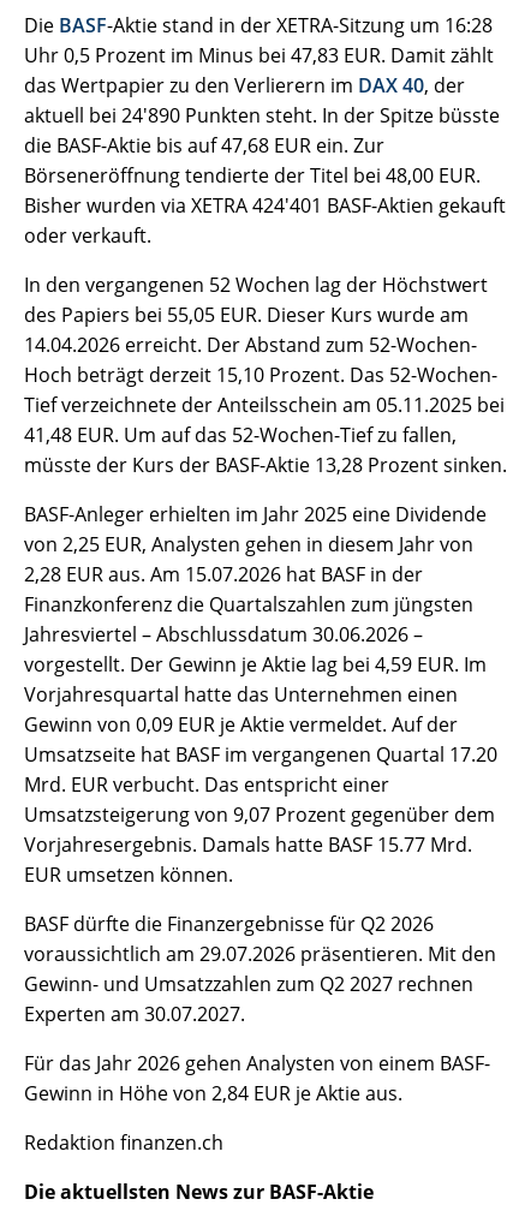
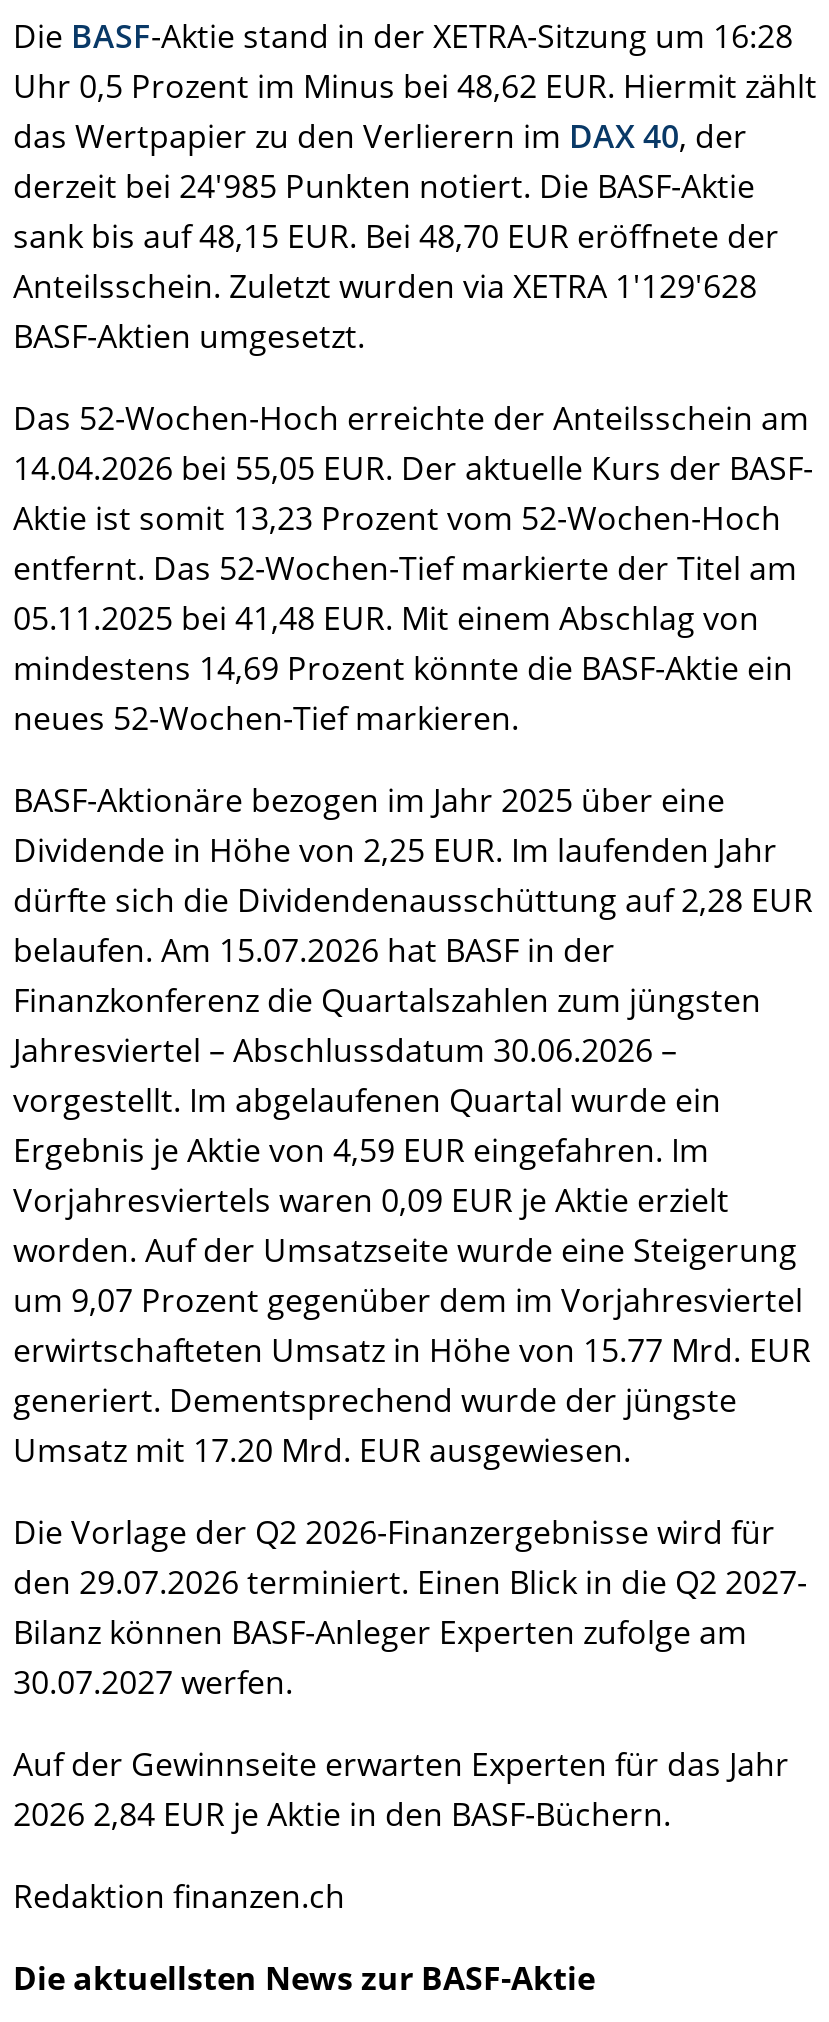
- Uhr 0,5 Prozent im Minus bei 47,83 EUR. Damit zählt
+ Uhr 0,5 Prozent im Minus bei 48,62 EUR. Hiermit zählt

- aktuell bei 24'890 Punkten steht. In der Spitze büsste
- die BASF-Aktie bis auf 47,68 EUR ein. Zur
- Börseneröffnung tendierte der Titel bei 48,00 EUR.
- Bisher wurden via XETRA 424'401 BASF-Aktien gekauft
- oder verkauft.
+ derzeit bei 24'985 Punkten notiert. Die BASF-Aktie
+ sank bis auf 48,15 EUR. Bei 48,70 EUR eröffnete der
+ Anteilsschein. Zuletzt wurden via XETRA 1'129'628
+ BASF-Aktien umgesetzt.

- In den vergangenen 52 Wochen lag der Höchstwert
- des Papiers bei 55,05 EUR. Dieser Kurs wurde am
- 14.04.2026 erreicht. Der Abstand zum 52-Wochen-
- Hoch beträgt derzeit 15,10 Prozent. Das 52-Wochen-
- Tief verzeichnete der Anteilsschein am 05.11.2025 bei
- 41,48 EUR. Um auf das 52-Wochen-Tief zu fallen,
- müsste der Kurs der BASF-Aktie 13,28 Prozent sinken.
+ Das 52-Wochen-Hoch erreichte der Anteilsschein am
+ 14.04.2026 bei 55,05 EUR. Der aktuelle Kurs der BASF-
+ Aktie ist somit 13,23 Prozent vom 52-Wochen-Hoch
+ entfernt. Das 52-Wochen-Tief markierte der Titel am
+ 05.11.2025 bei 41,48 EUR. Mit einem Abschlag von
+ mindestens 14,69 Prozent könnte die BASF-Aktie ein
+ neues 52-Wochen-Tief markieren.

- BASF-Anleger erhielten im Jahr 2025 eine Dividende
- von 2,25 EUR, Analysten gehen in diesem Jahr von
- 2,28 EUR aus. Am 15.07.2026 hat BASF in der
+ BASF-Aktionäre bezogen im Jahr 2025 über eine
+ Dividende in Höhe von 2,25 EUR. Im laufenden Jahr
+ dürfte sich die Dividendenausschüttung auf 2,28 EUR
+ belaufen. Am 15.07.2026 hat BASF in der

- vorgestellt. Der Gewinn je Aktie lag bei 4,59 EUR. Im
- Vorjahresquartal hatte das Unternehmen einen
- Gewinn von 0,09 EUR je Aktie vermeldet. Auf der
- Umsatzseite hat BASF im vergangenen Quartal 17.20
- Mrd. EUR verbucht. Das entspricht einer
- Umsatzsteigerung von 9,07 Prozent gegenüber dem
- Vorjahresergebnis. Damals hatte BASF 15.77 Mrd.
- EUR umsetzen können.
+ vorgestellt. Im abgelaufenen Quartal wurde ein
+ Ergebnis je Aktie von 4,59 EUR eingefahren. Im
+ Vorjahresviertels waren 0,09 EUR je Aktie erzielt
+ worden. Auf der Umsatzseite wurde eine Steigerung
+ um 9,07 Prozent gegenüber dem im Vorjahresviertel
+ erwirtschafteten Umsatz in Höhe von 15.77 Mrd. EUR
+ generiert. Dementsprechend wurde der jüngste
+ Umsatz mit 17.20 Mrd. EUR ausgewiesen.

- BASF dürfte die Finanzergebnisse für Q2 2026
- voraussichtlich am 29.07.2026 präsentieren. Mit den
- Gewinn- und Umsatzzahlen zum Q2 2027 rechnen
- Experten am 30.07.2027.
+ Die Vorlage der Q2 2026-Finanzergebnisse wird für
+ den 29.07.2026 terminiert. Einen Blick in die Q2 2027-
+ Bilanz können BASF-Anleger Experten zufolge am
+ 30.07.2027 werfen.

- Für das Jahr 2026 gehen Analysten von einem BASF-
- Gewinn in Höhe von 2,84 EUR je Aktie aus.
+ Auf der Gewinnseite erwarten Experten für das Jahr
+ 2026 2,84 EUR je Aktie in den BASF-Büchern.
